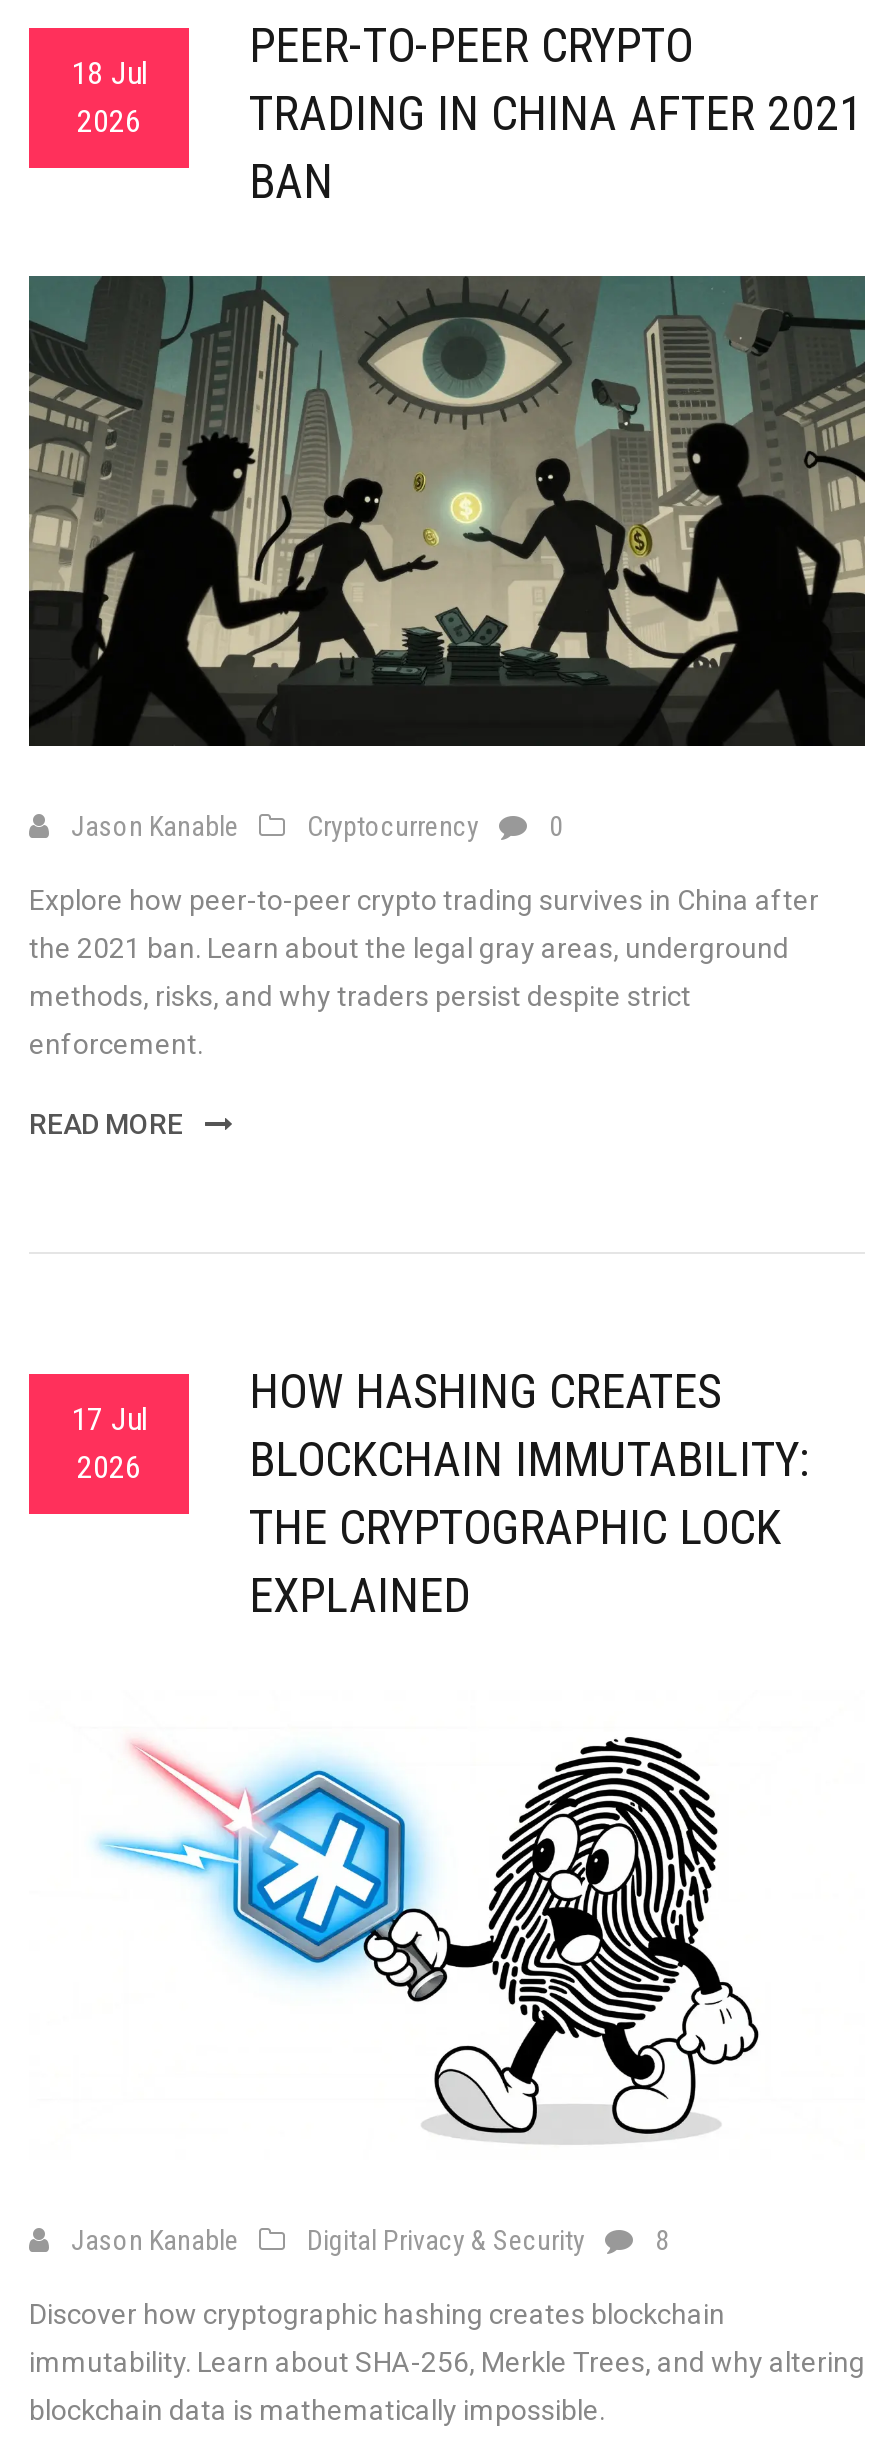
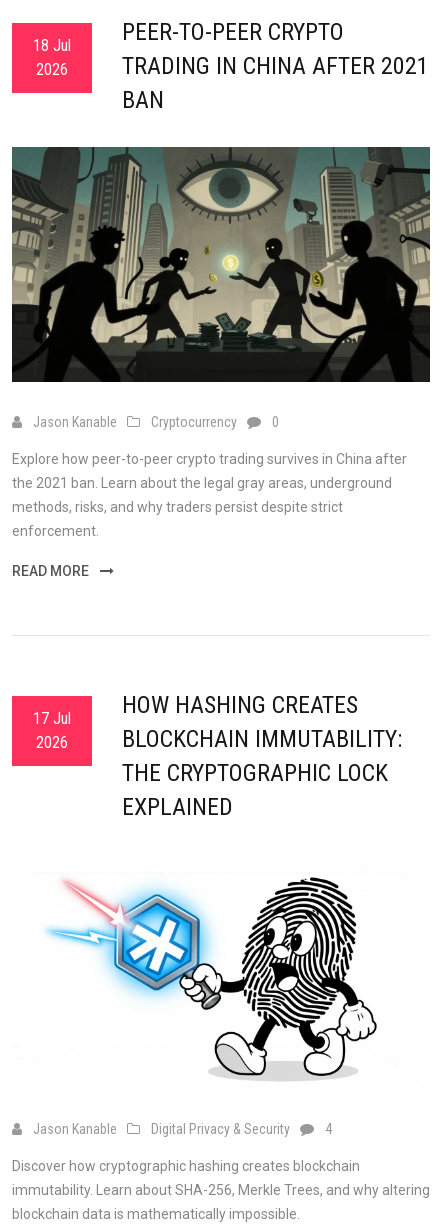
- 8
+ 4
